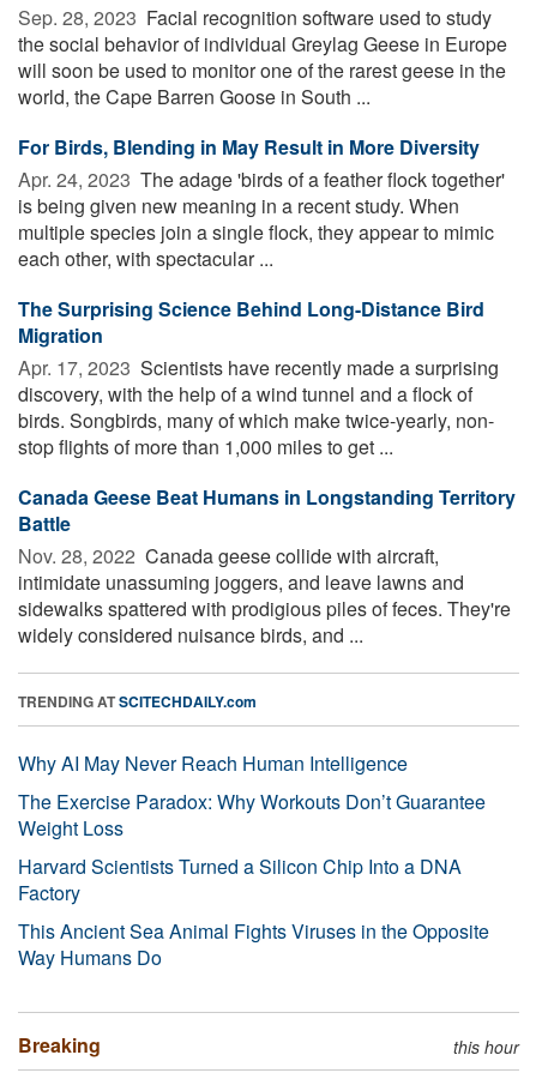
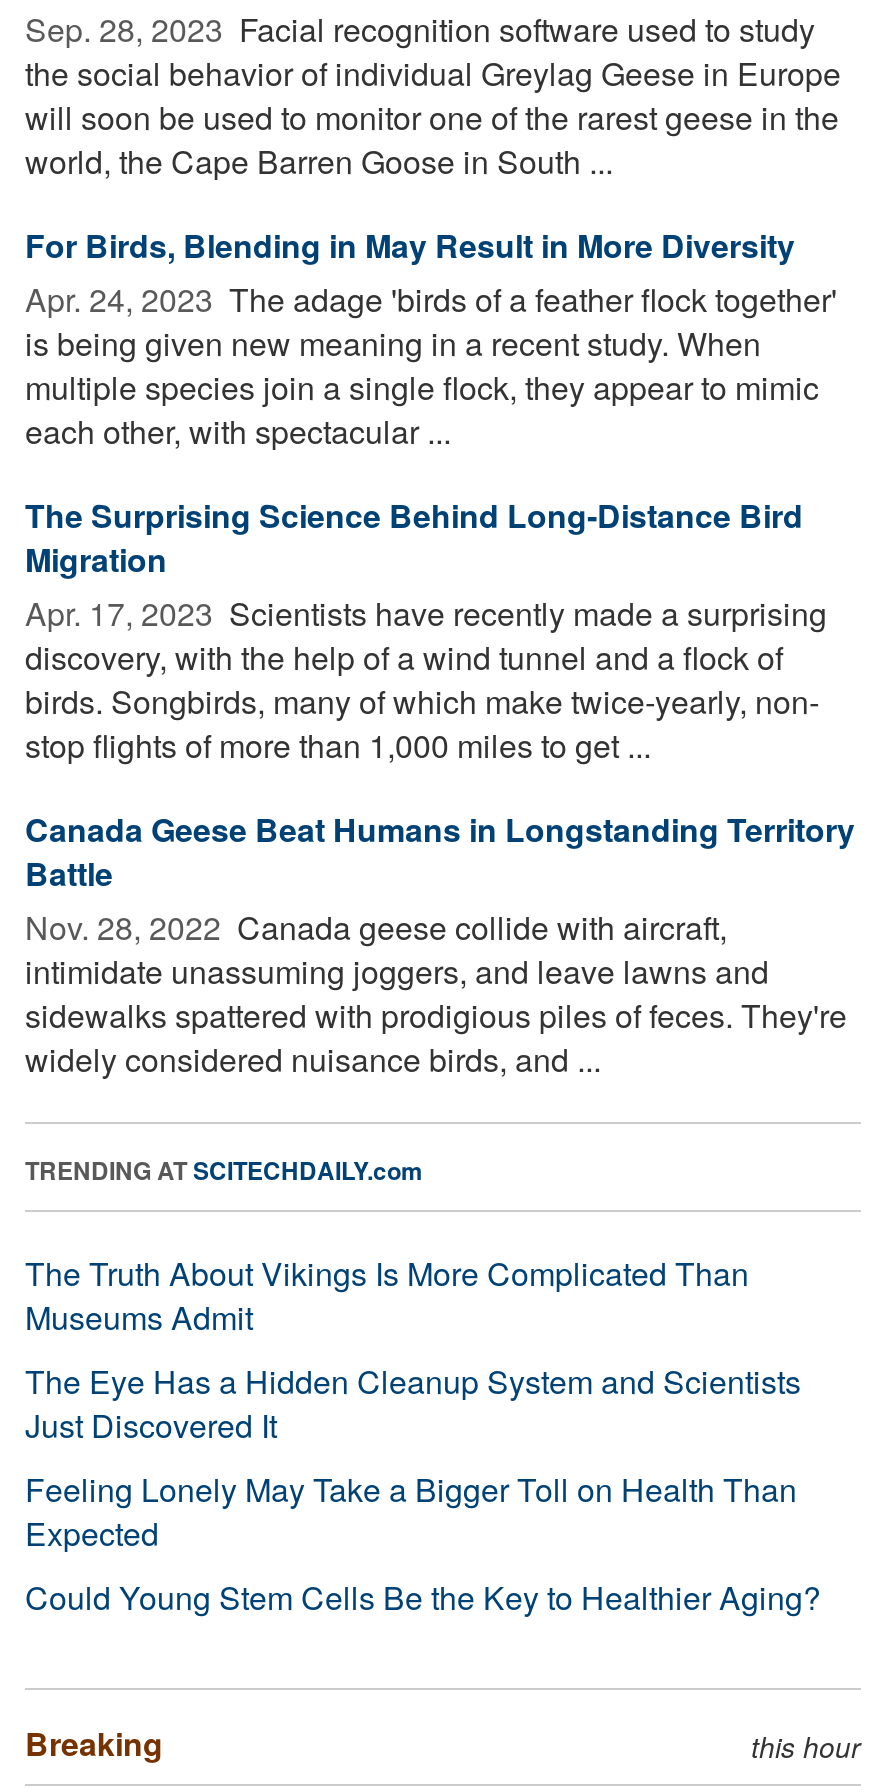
- Why AI May Never Reach Human Intelligence
- The Exercise Paradox: Why Workouts Don’t Guarantee
- Weight Loss
- Harvard Scientists Turned a Silicon Chip Into a DNA
- Factory
- This Ancient Sea Animal Fights Viruses in the Opposite
- Way Humans Do
+ The Truth About Vikings Is More Complicated Than
+ Museums Admit
+ The Eye Has a Hidden Cleanup System and Scientists
+ Just Discovered It
+ Feeling Lonely May Take a Bigger Toll on Health Than
+ Expected
+ Could Young Stem Cells Be the Key to Healthier Aging?
